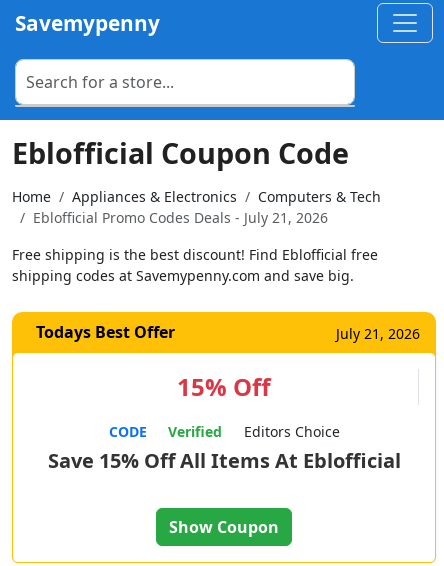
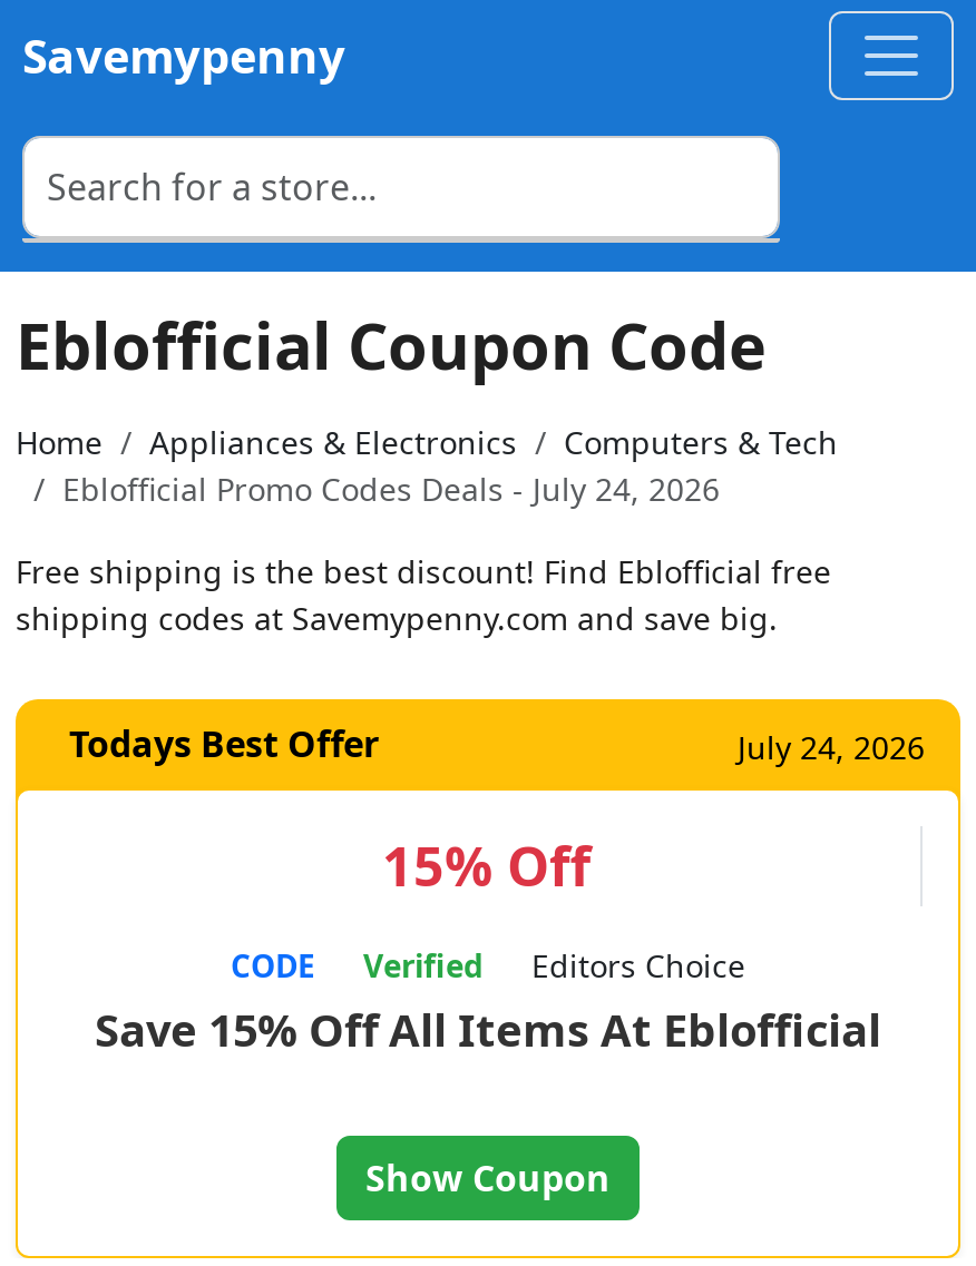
- Eblofficial Promo Codes Deals - July 21, 2026
+ Eblofficial Promo Codes Deals - July 24, 2026

- July 21, 2026
+ July 24, 2026
